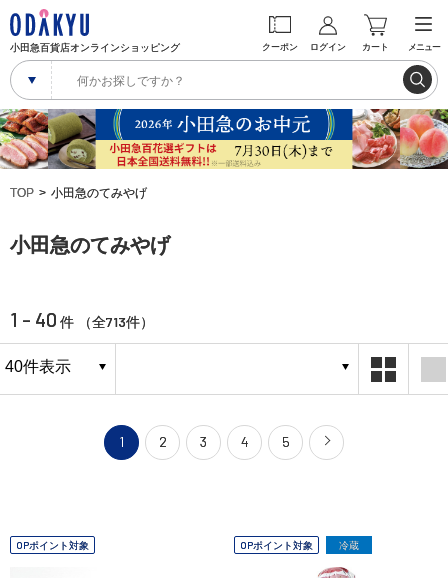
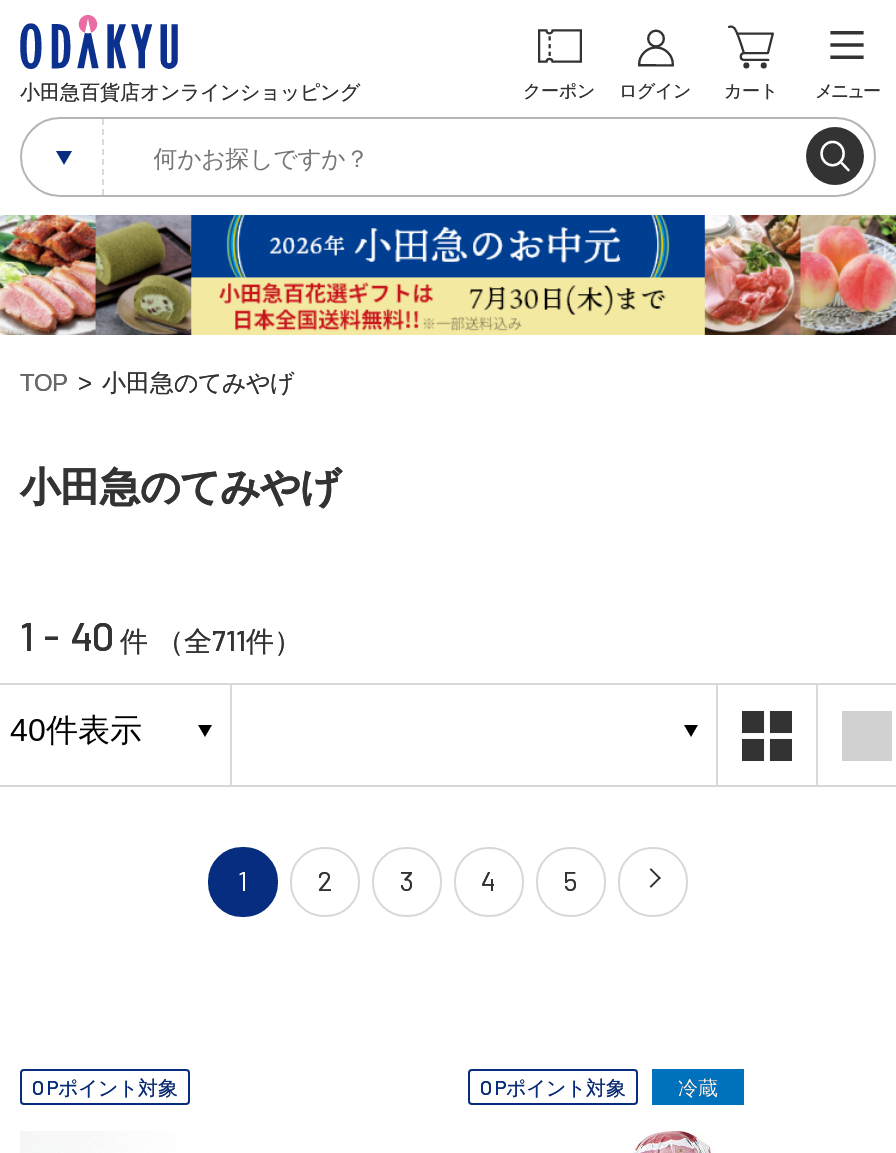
- 1 - 40 件 （全713件）
+ 1 - 40 件 （全711件）
